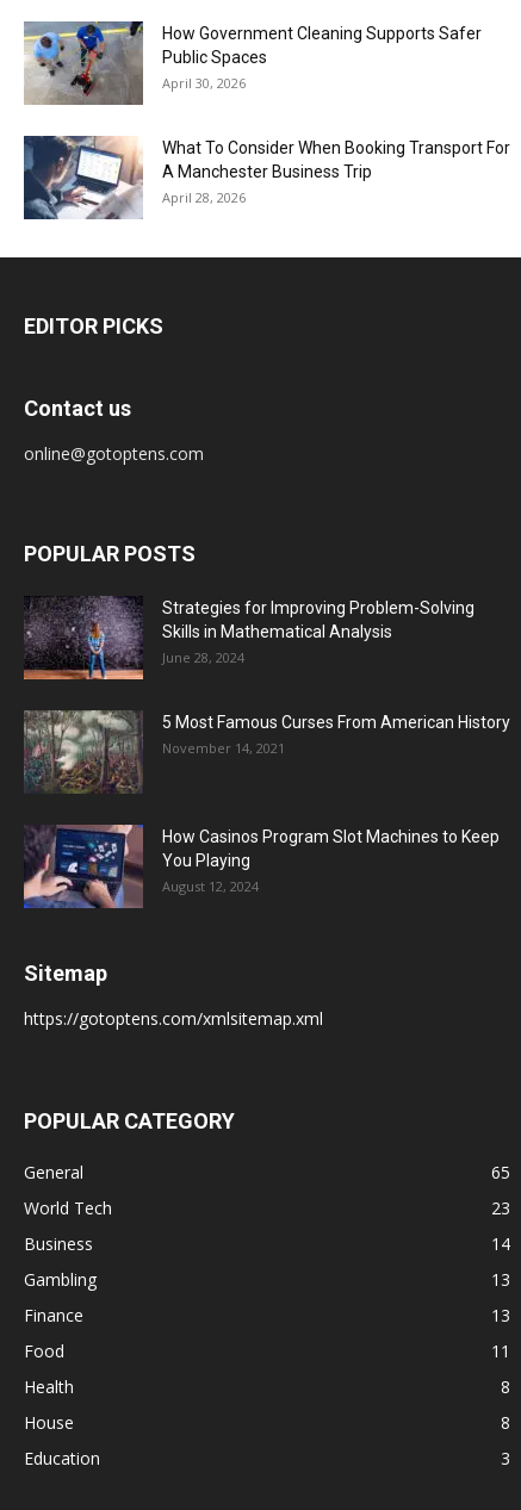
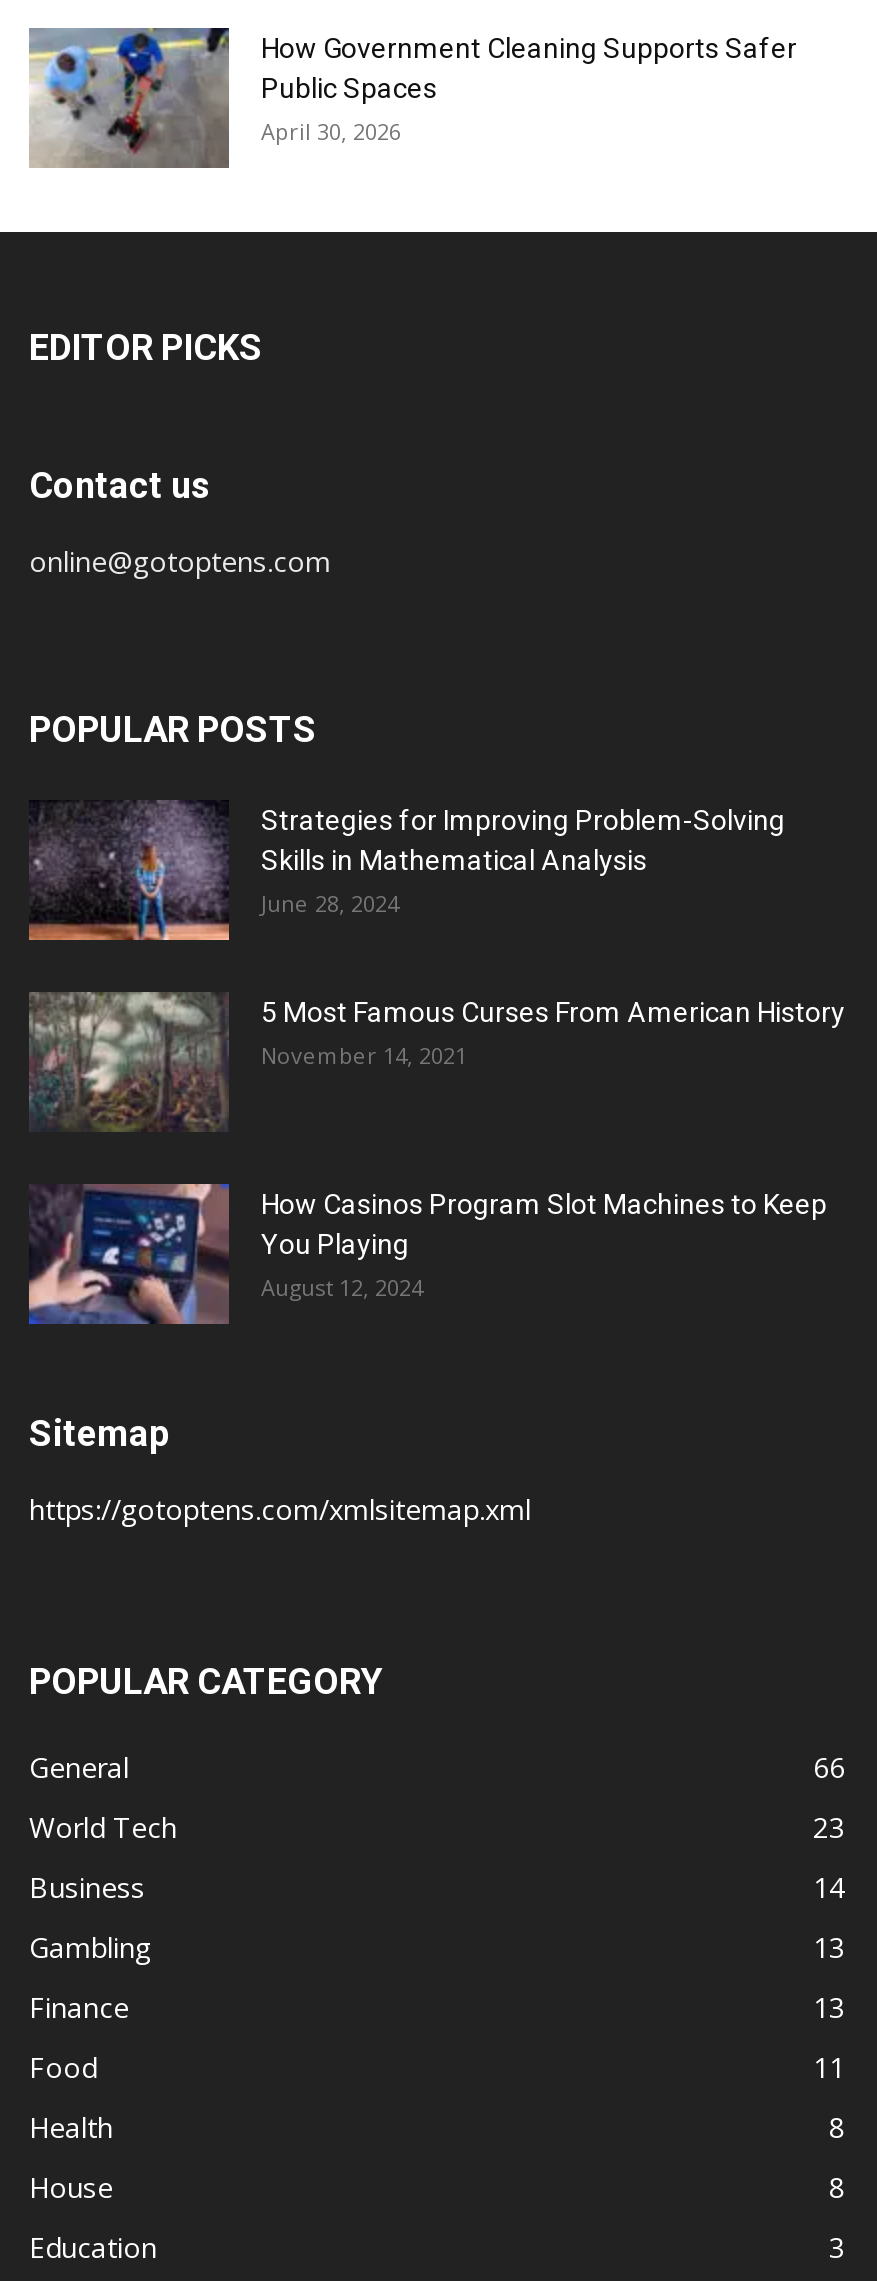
- [image]
- What To Consider When Booking Transport For
- A Manchester Business Trip
- April 28, 2026

- 65
+ 66
